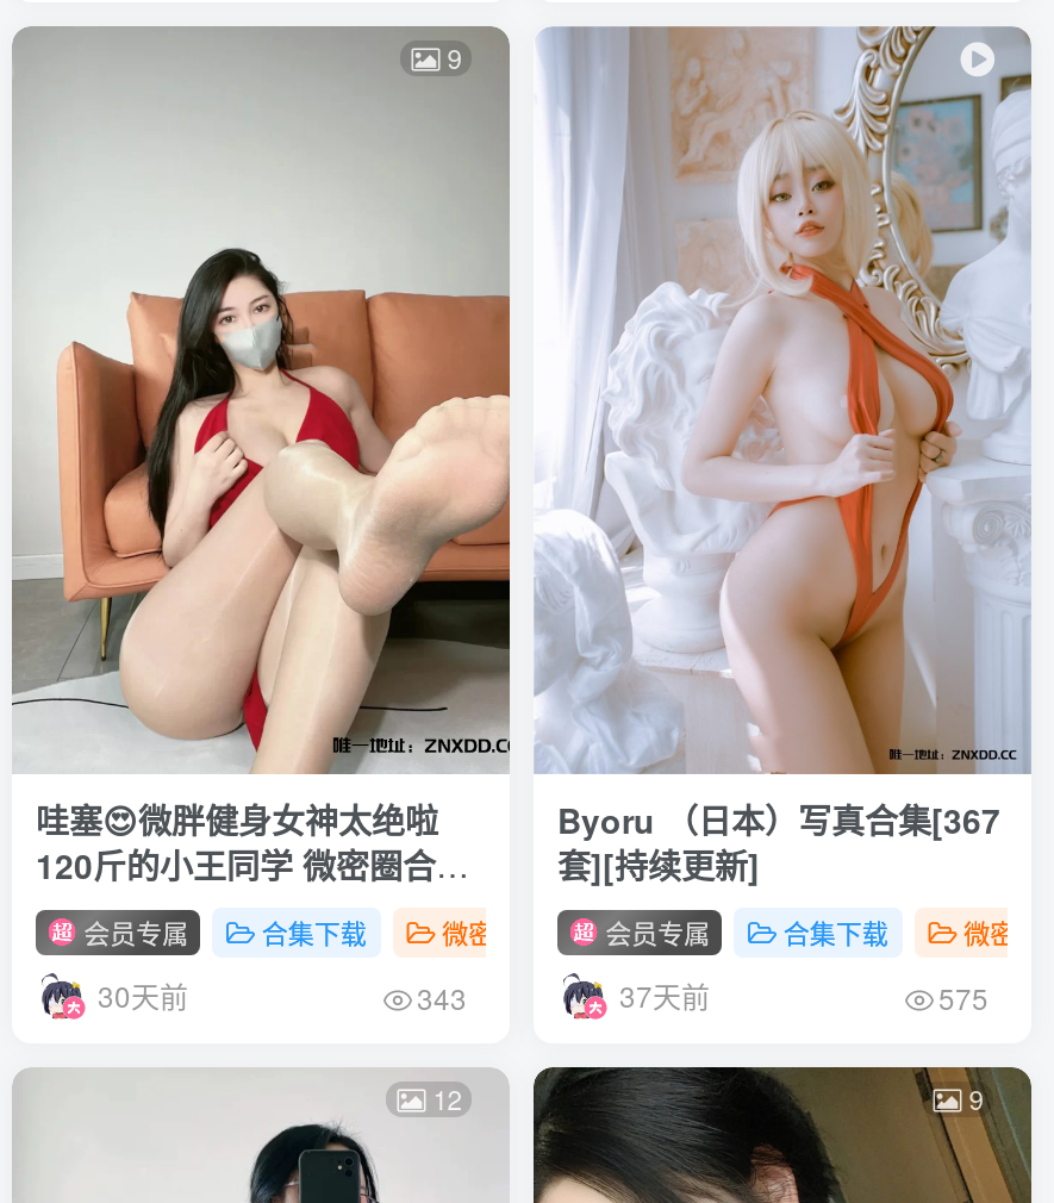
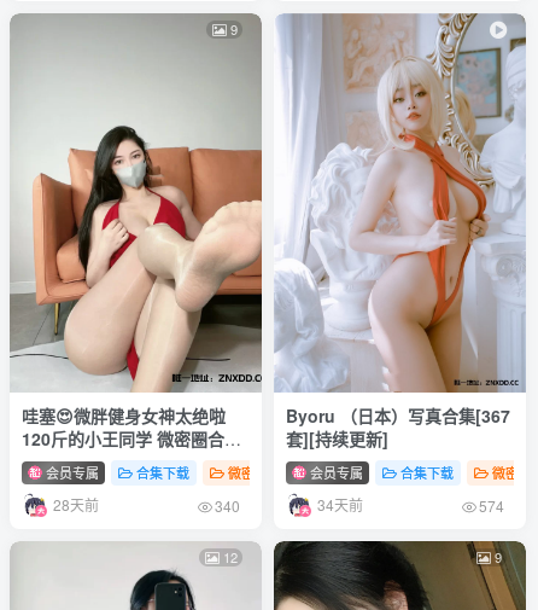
- 30天前
+ 28天前

- 343
+ 340

- 37天前
+ 34天前

- 575
+ 574
